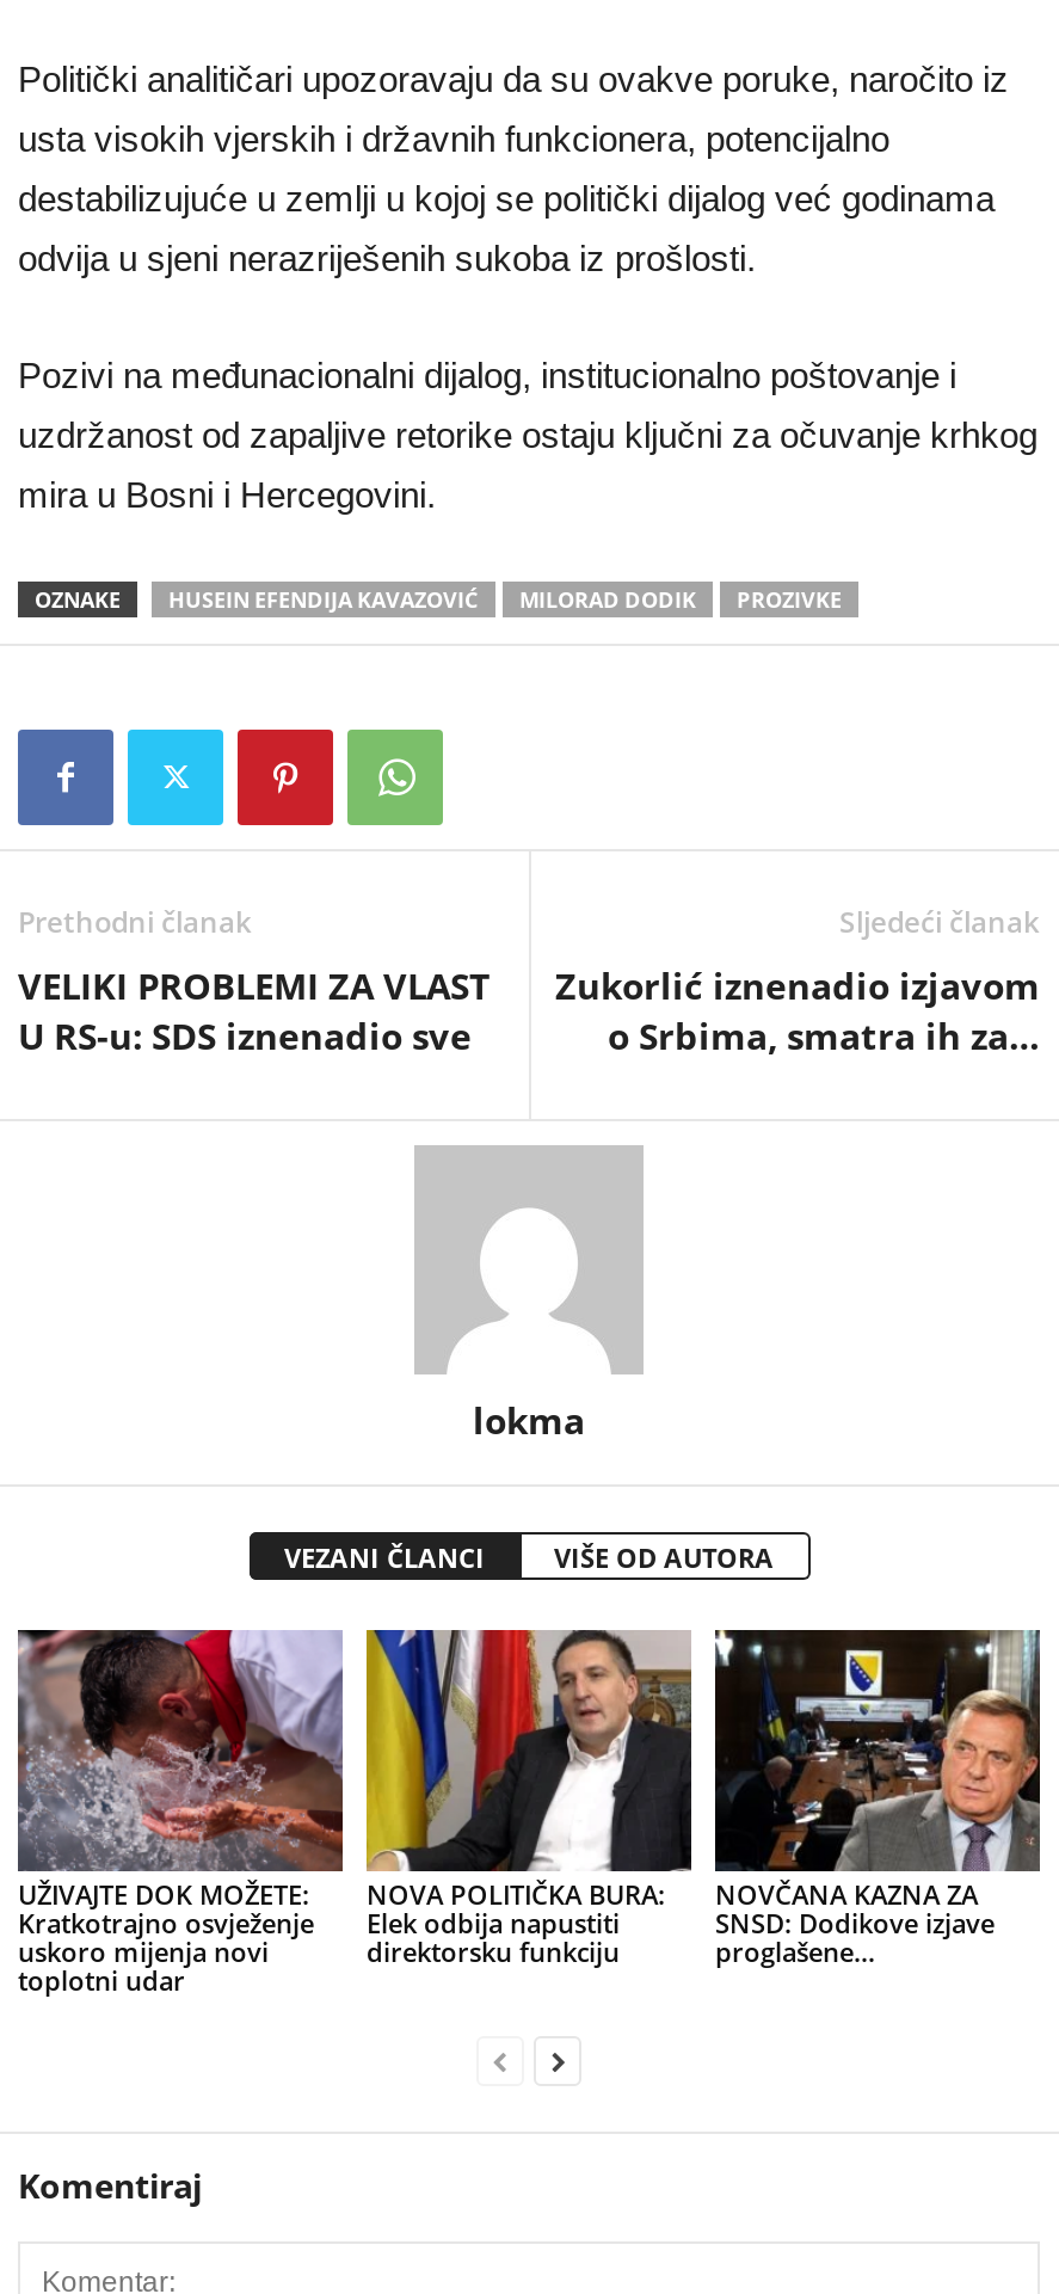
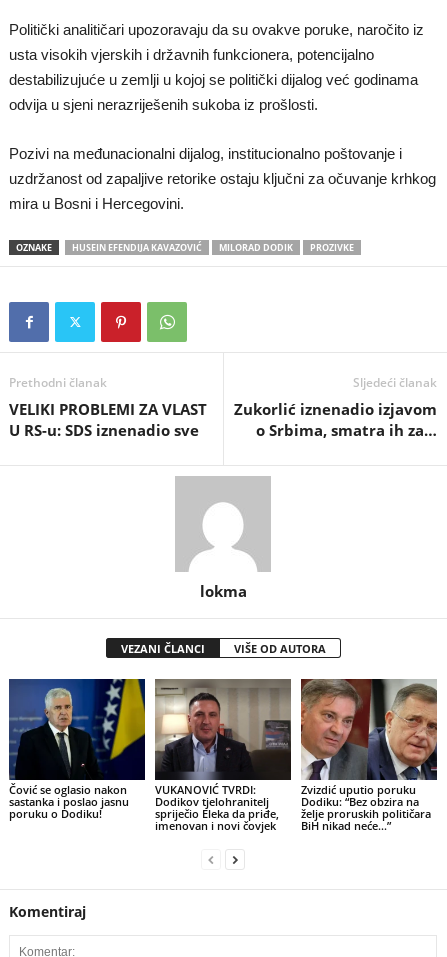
- [image]
- UŽIVAJTE DOK MOŽETE:
- Kratkotrajno osvježenje
- uskoro mijenja novi
- toplotni udar
+ [image]
+ Čović se oglasio nakon
+ sastanka i poslao jasnu
+ poruku o Dodiku!

- [image]
- NOVA POLITIČKA BURA:
- Elek odbija napustiti
- direktorsku funkciju
+ [image]
+ VUKANOVIĆ TVRDI:
+ Dodikov tjelohranitelj
+ spriječio Eleka da priđe,
+ imenovan i novi čovjek

- [image]
- NOVČANA KAZNA ZA
- SNSD: Dodikove izjave
- proglašene…
+ [image]
+ Zvizdić uputio poruku
+ Dodiku: “Bez obzira na
+ želje proruskih političara
+ BiH nikad neće…”
